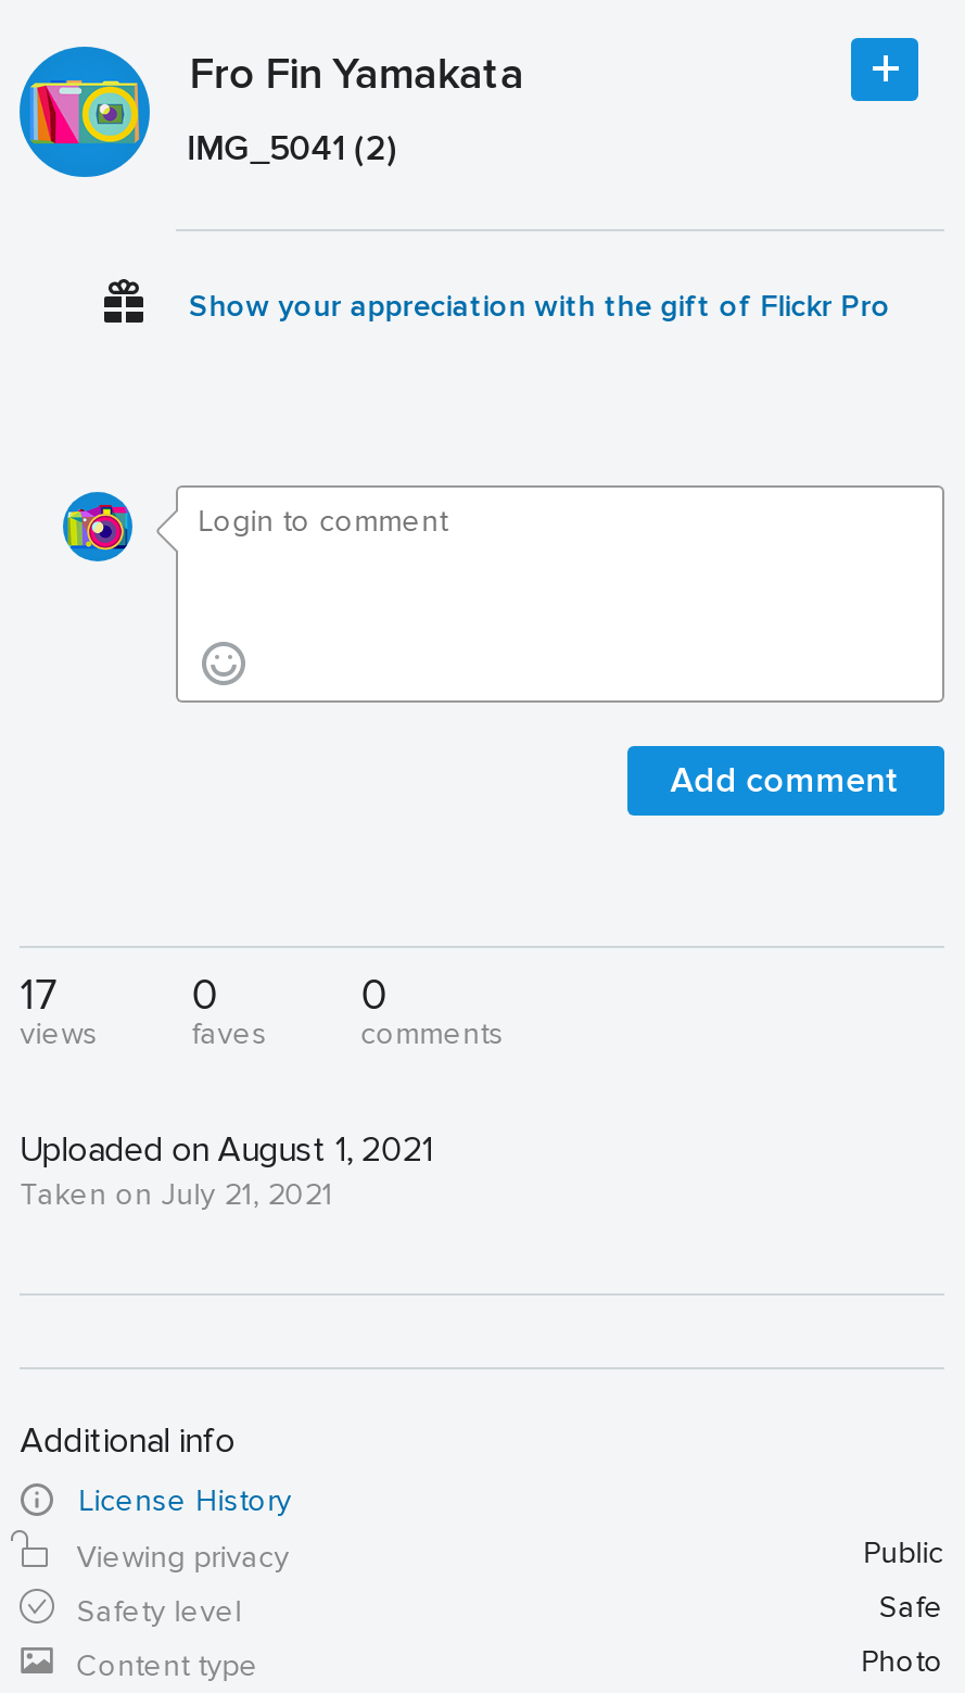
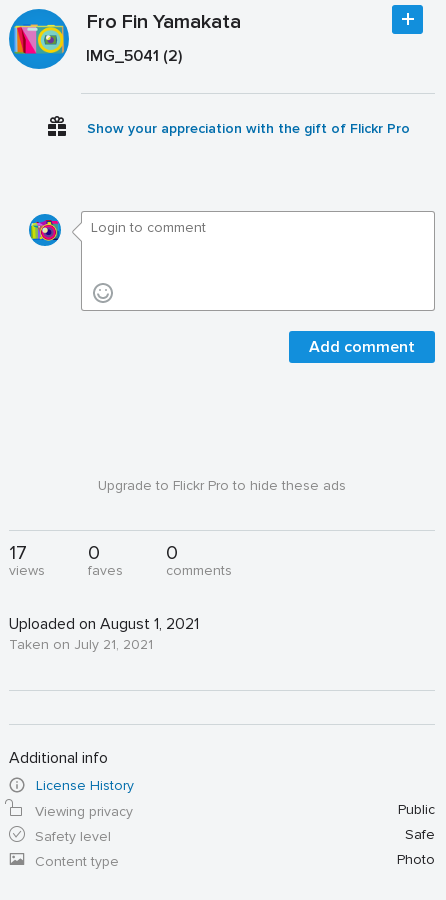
+ Upgrade to Flickr Pro to hide these ads
